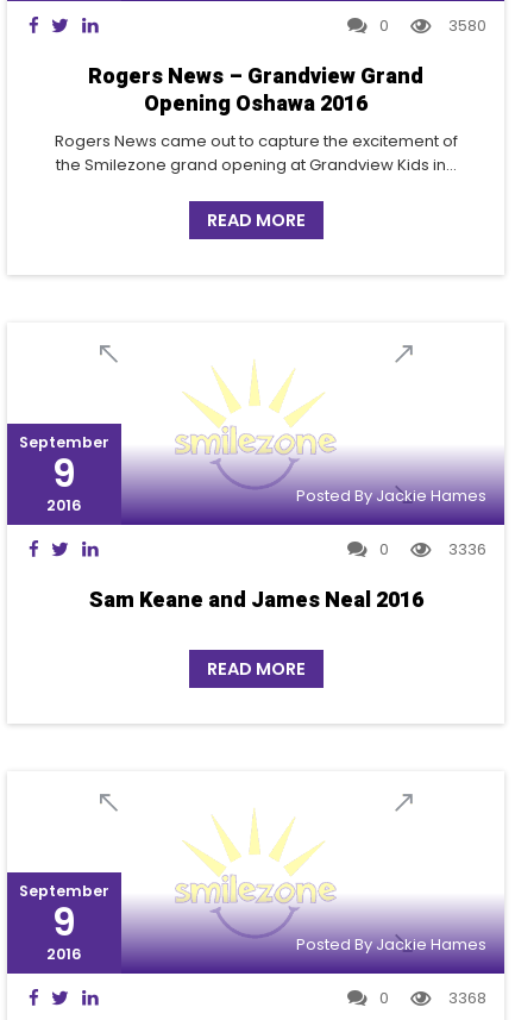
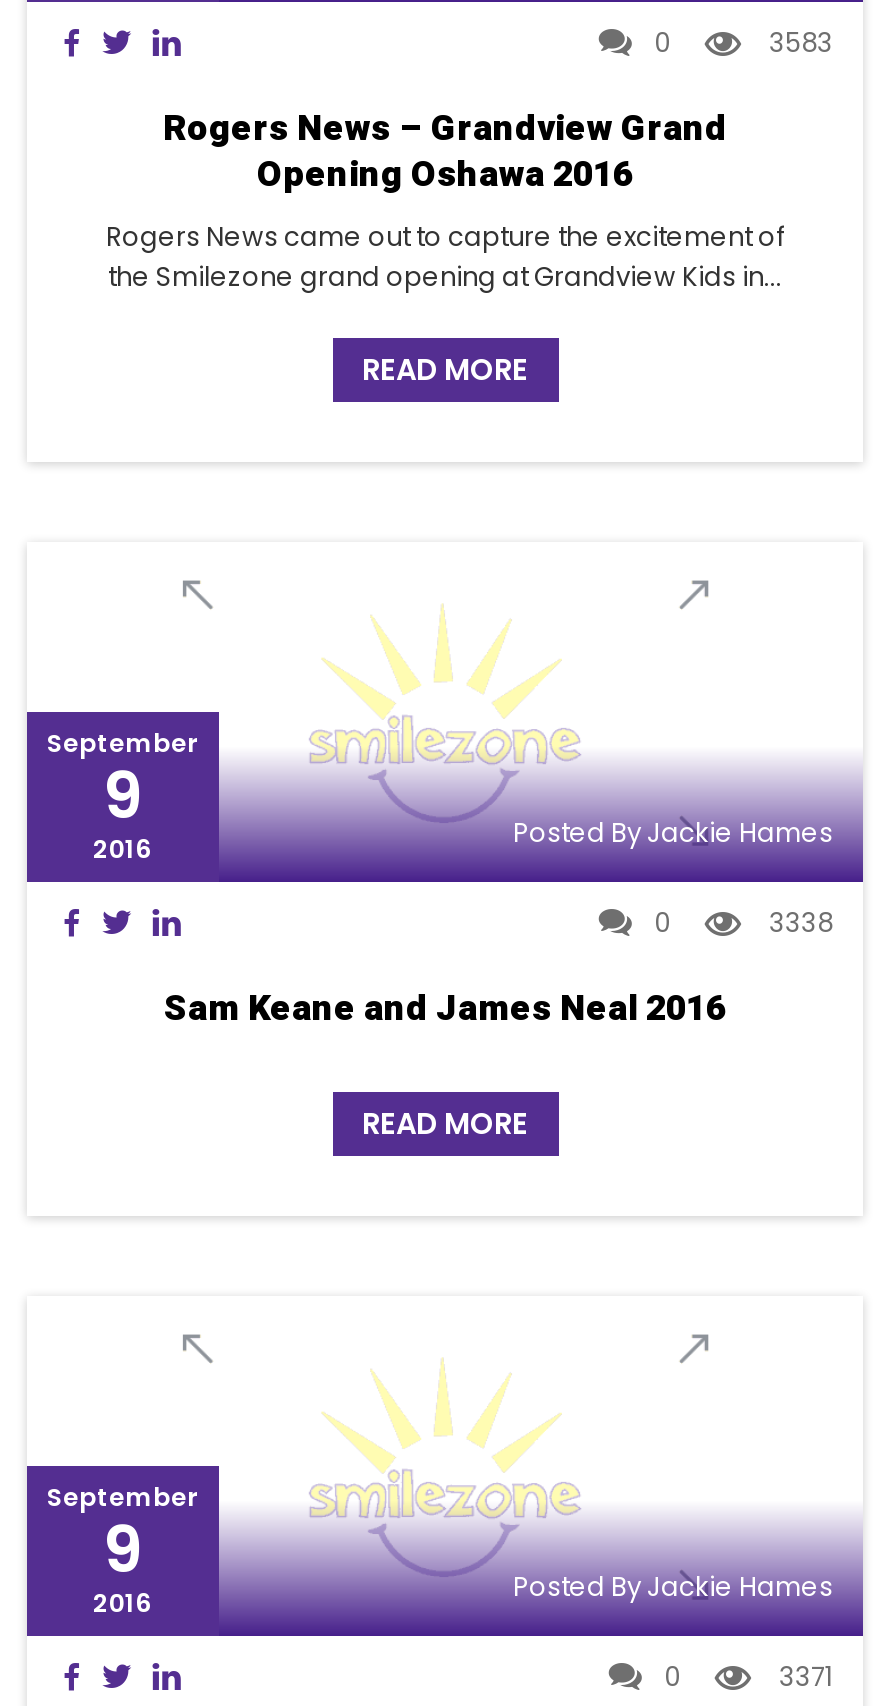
- 3580
+ 3583

- 3336
+ 3338

- 3368
+ 3371
